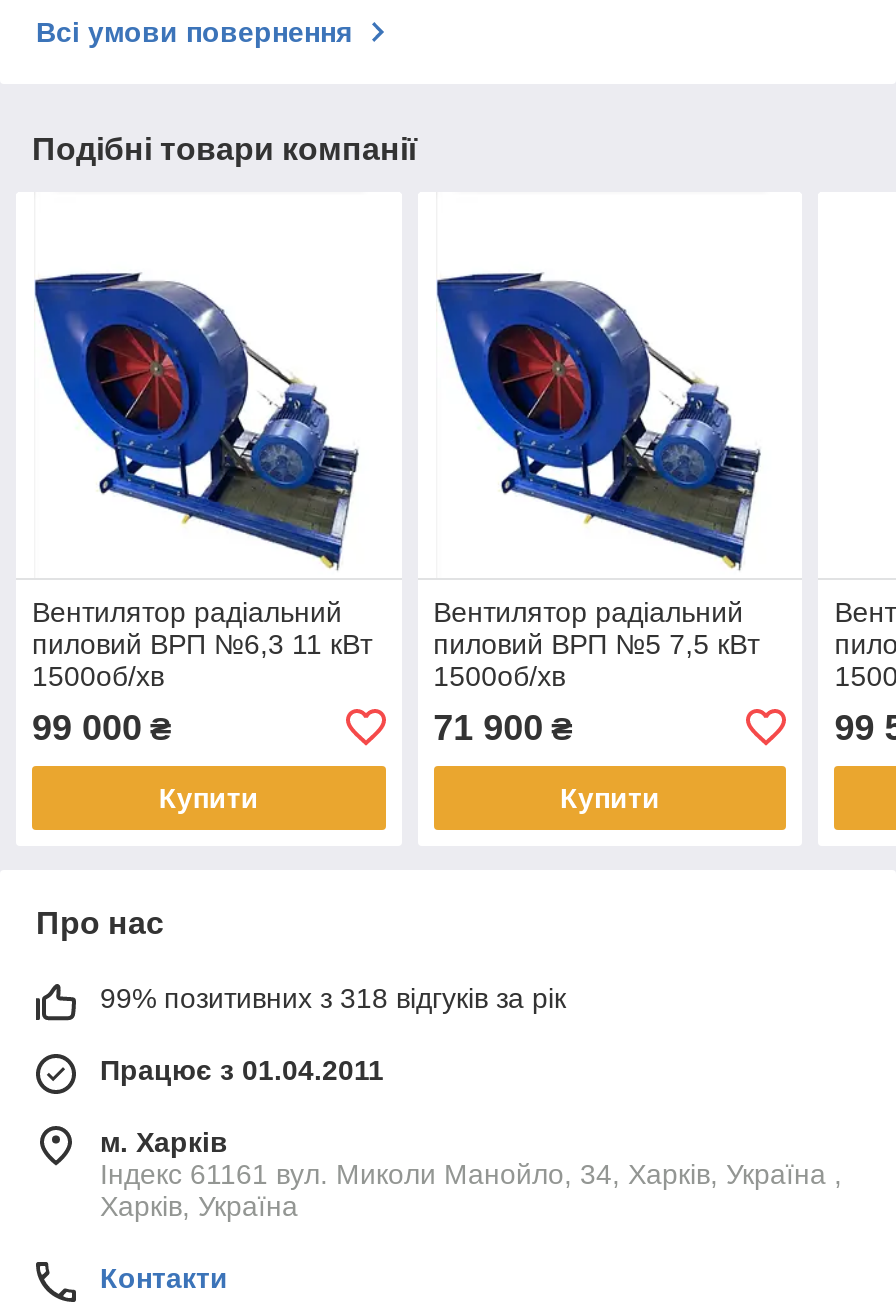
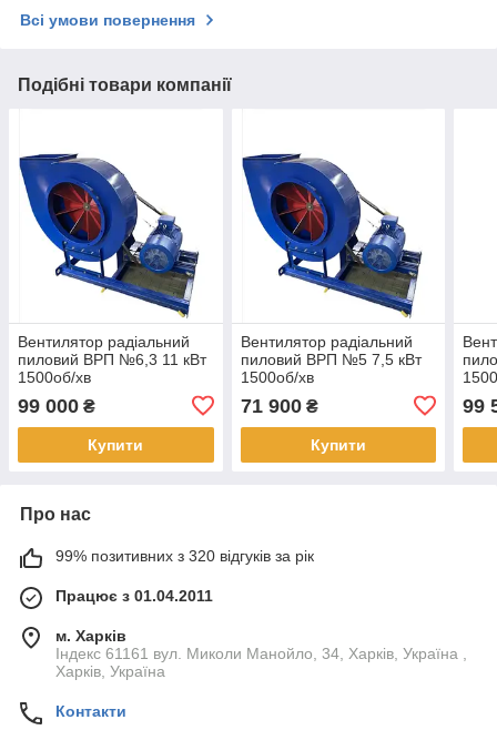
- 99% позитивних з 318 відгуків за рік
+ 99% позитивних з 320 відгуків за рік
